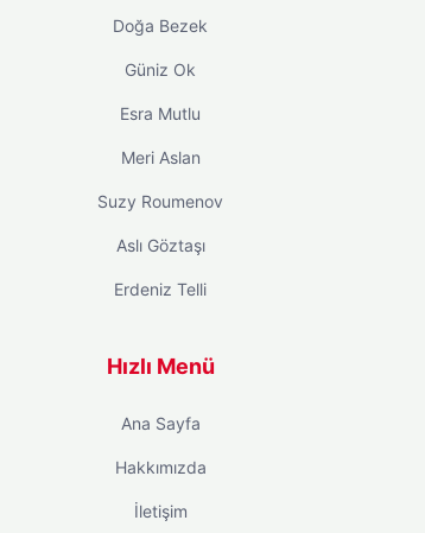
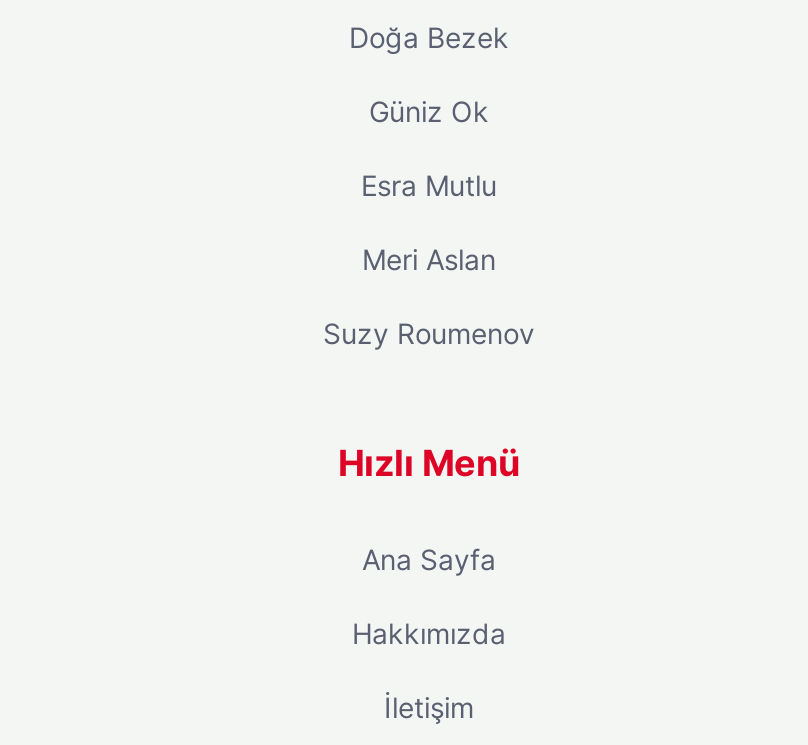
- Aslı Göztaşı
- Erdeniz Telli
